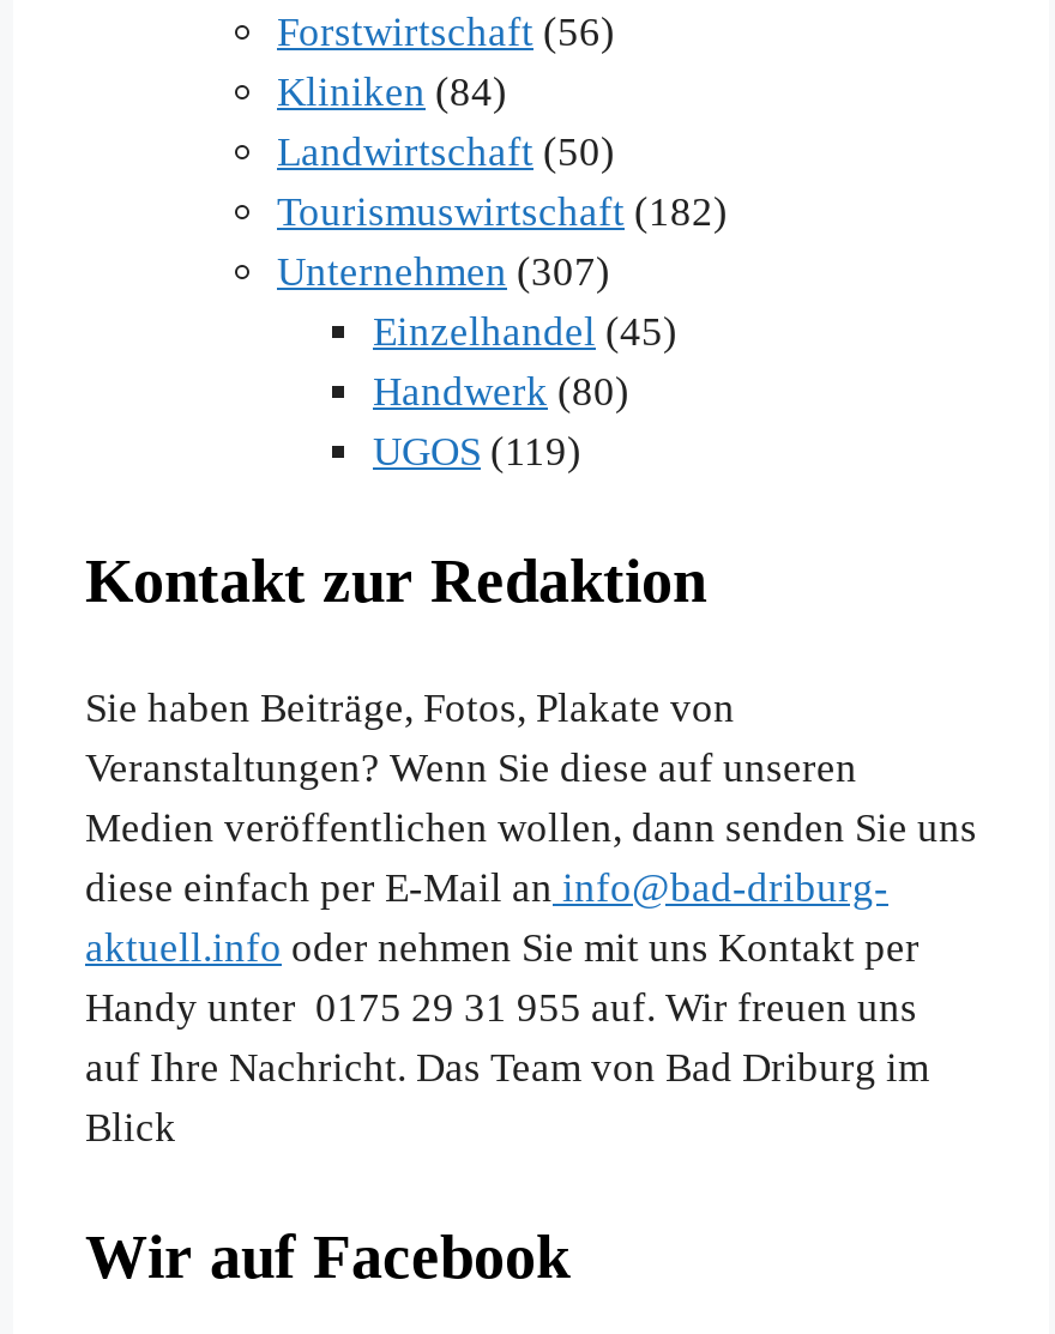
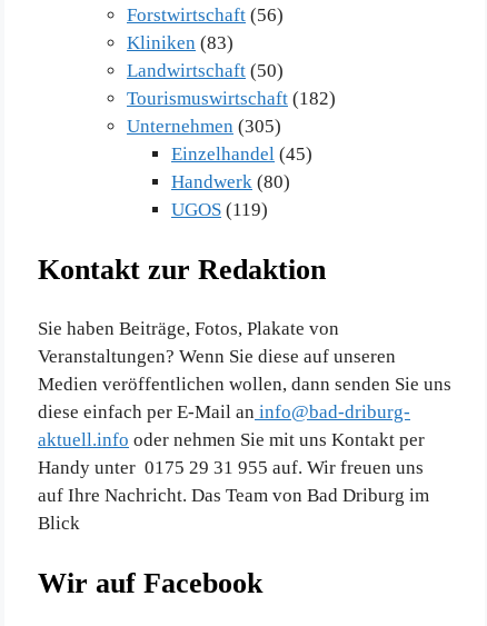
- Kliniken (84)
+ Kliniken (83)

- Unternehmen (307)
+ Unternehmen (305)
